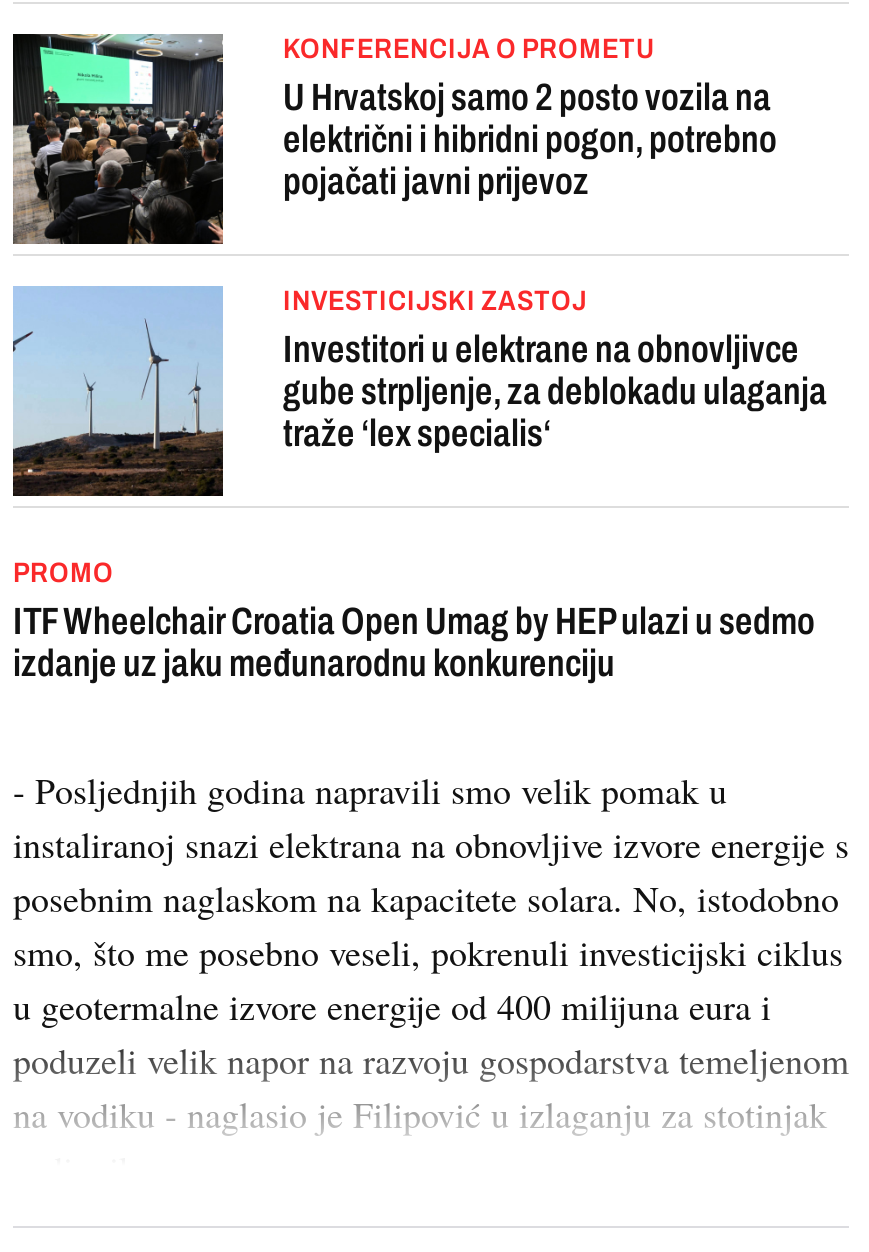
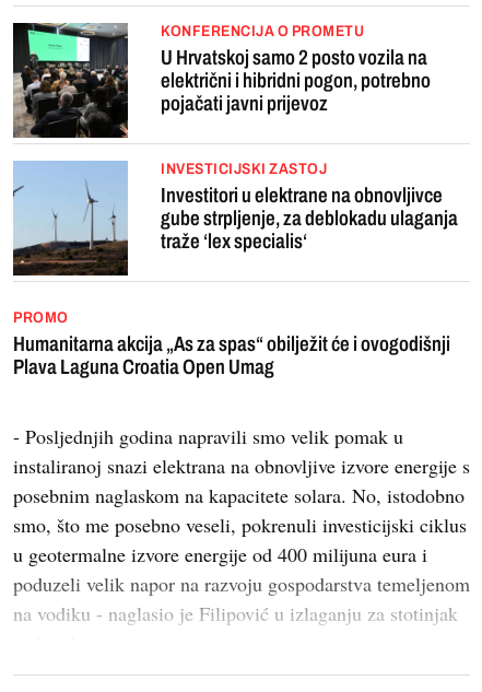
- ITF Wheelchair Croatia Open Umag by HEP ulazi u sedmo
- izdanje uz jaku međunarodnu konkurenciju
+ Humanitarna akcija „As za spas“ obilježit će i ovogodišnji
+ Plava Laguna Croatia Open Umag
